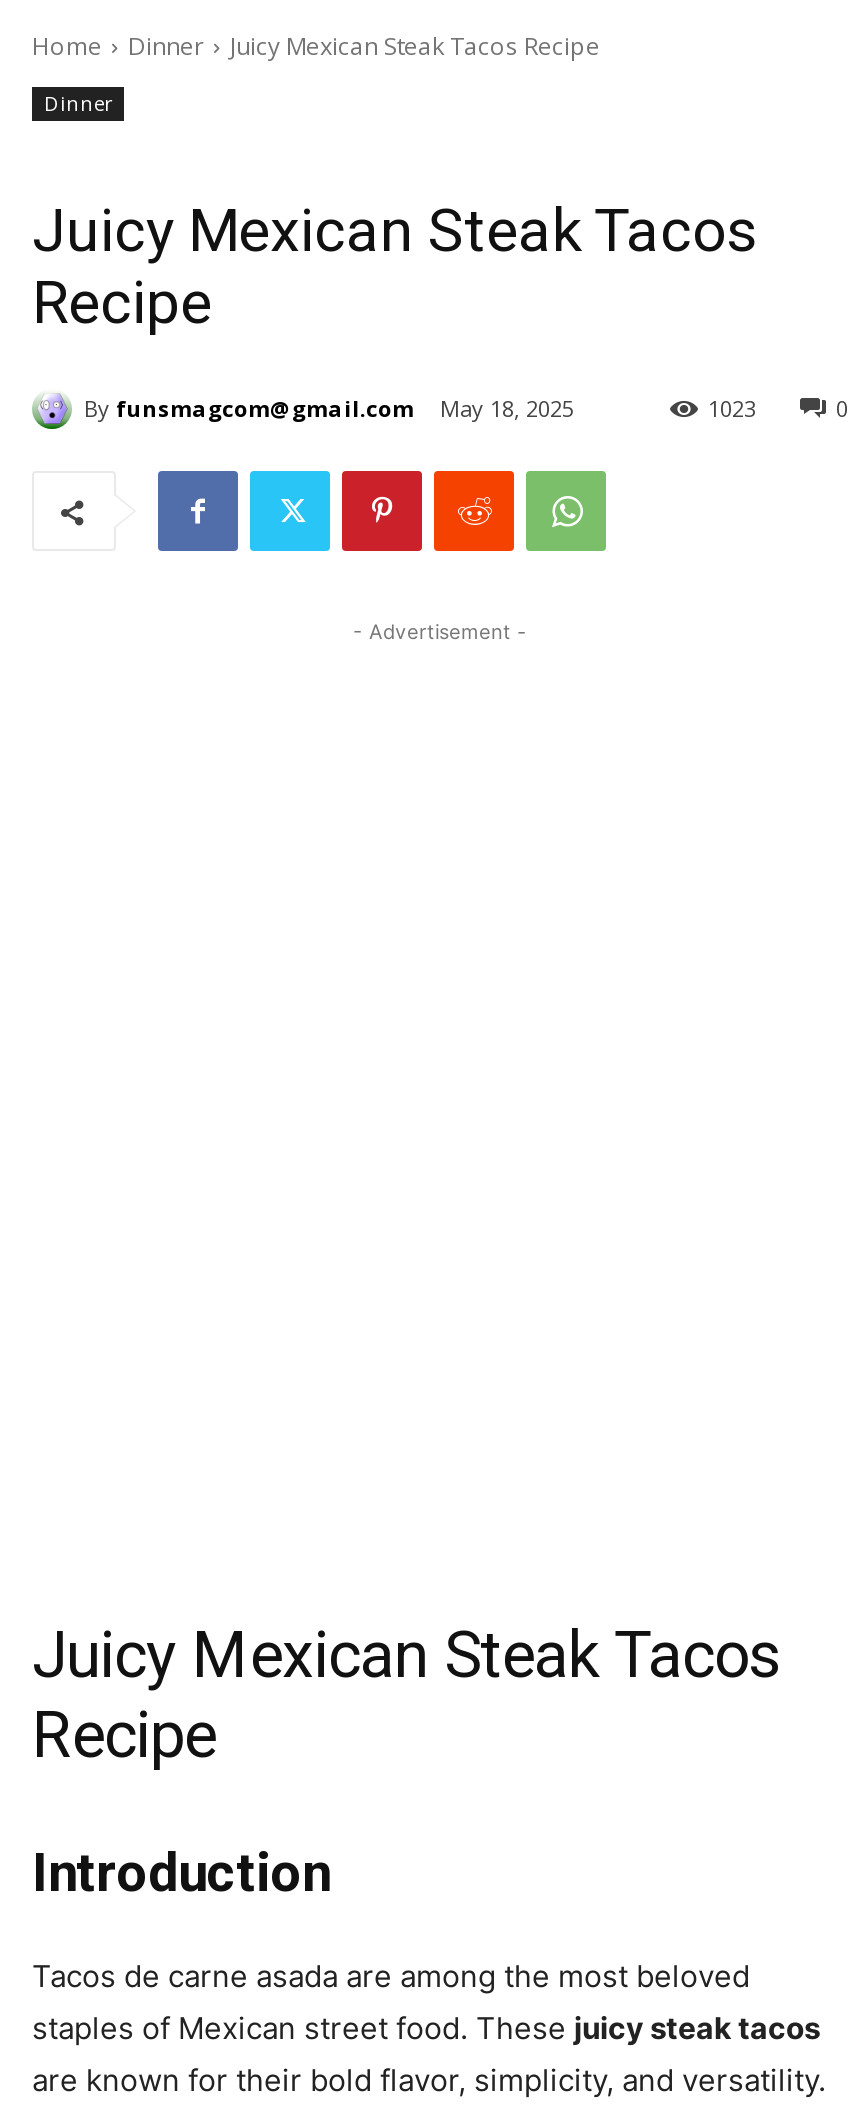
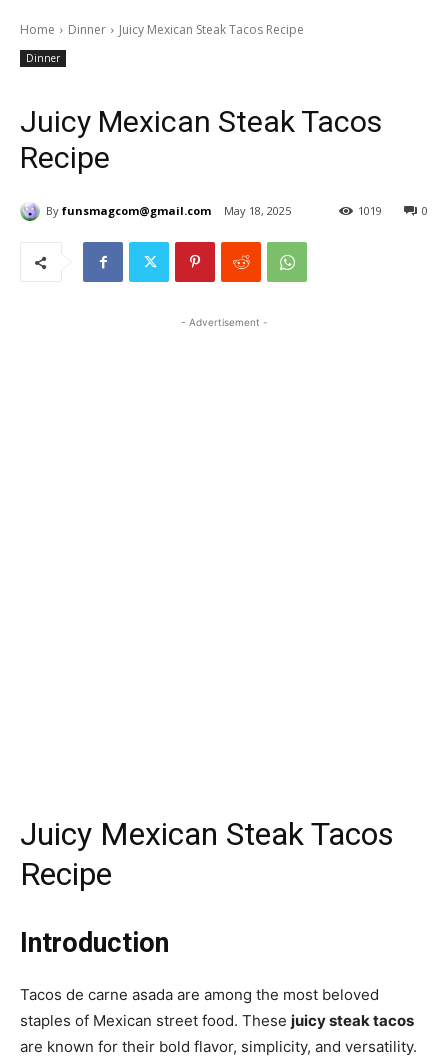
- 1023
+ 1019
